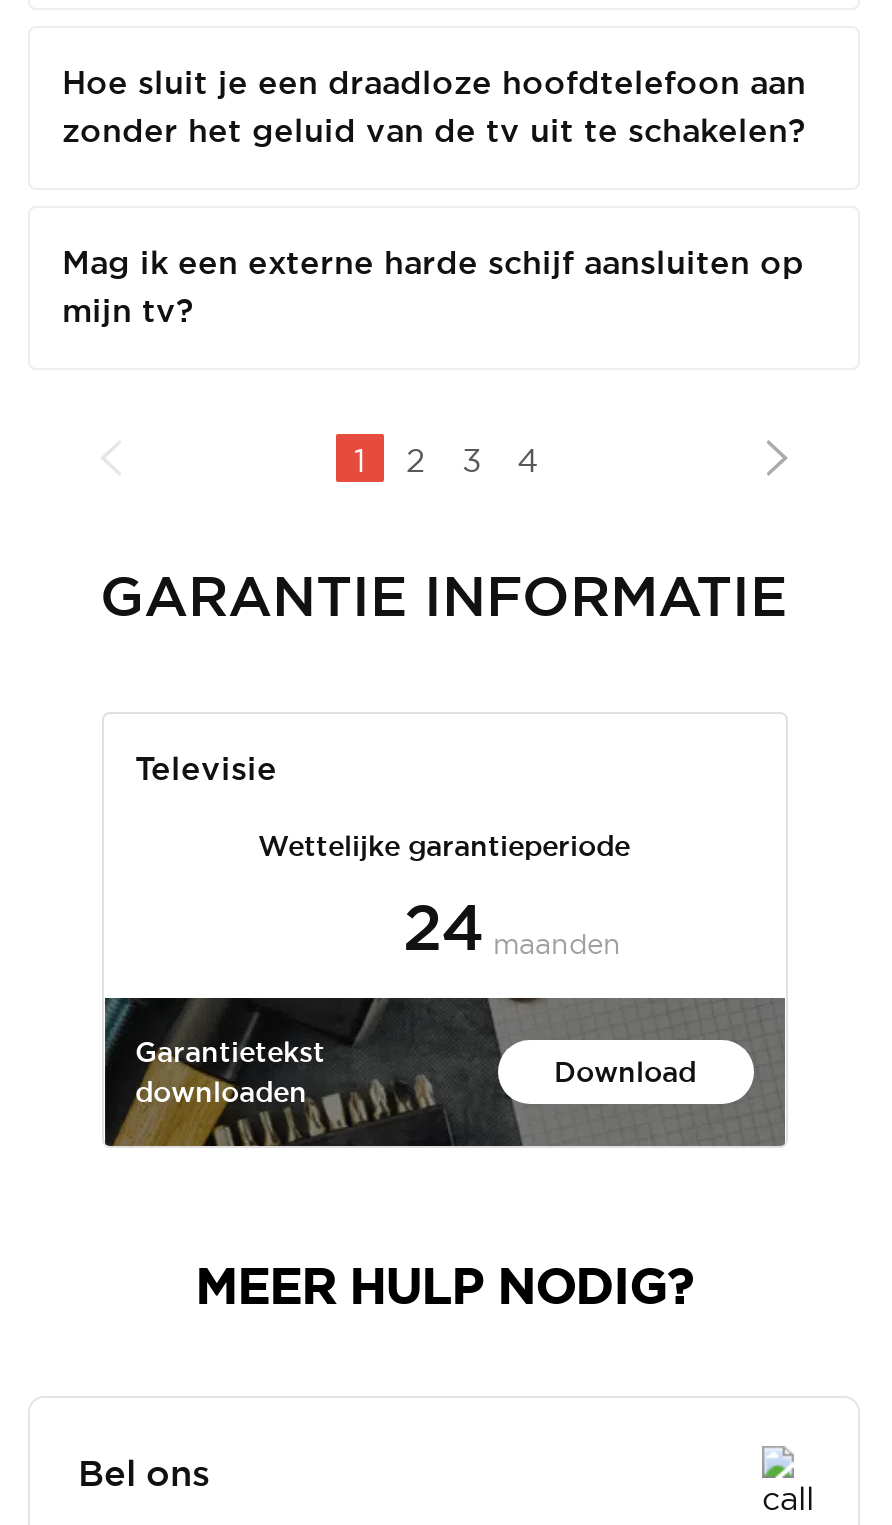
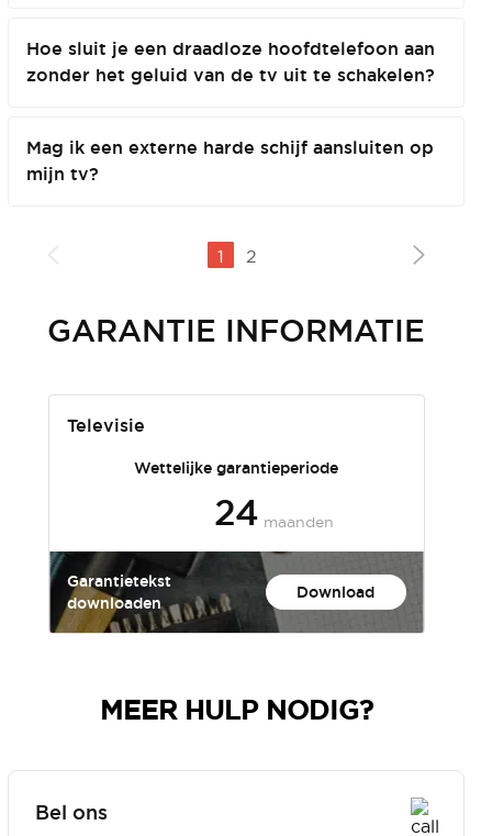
- 3
- 4
